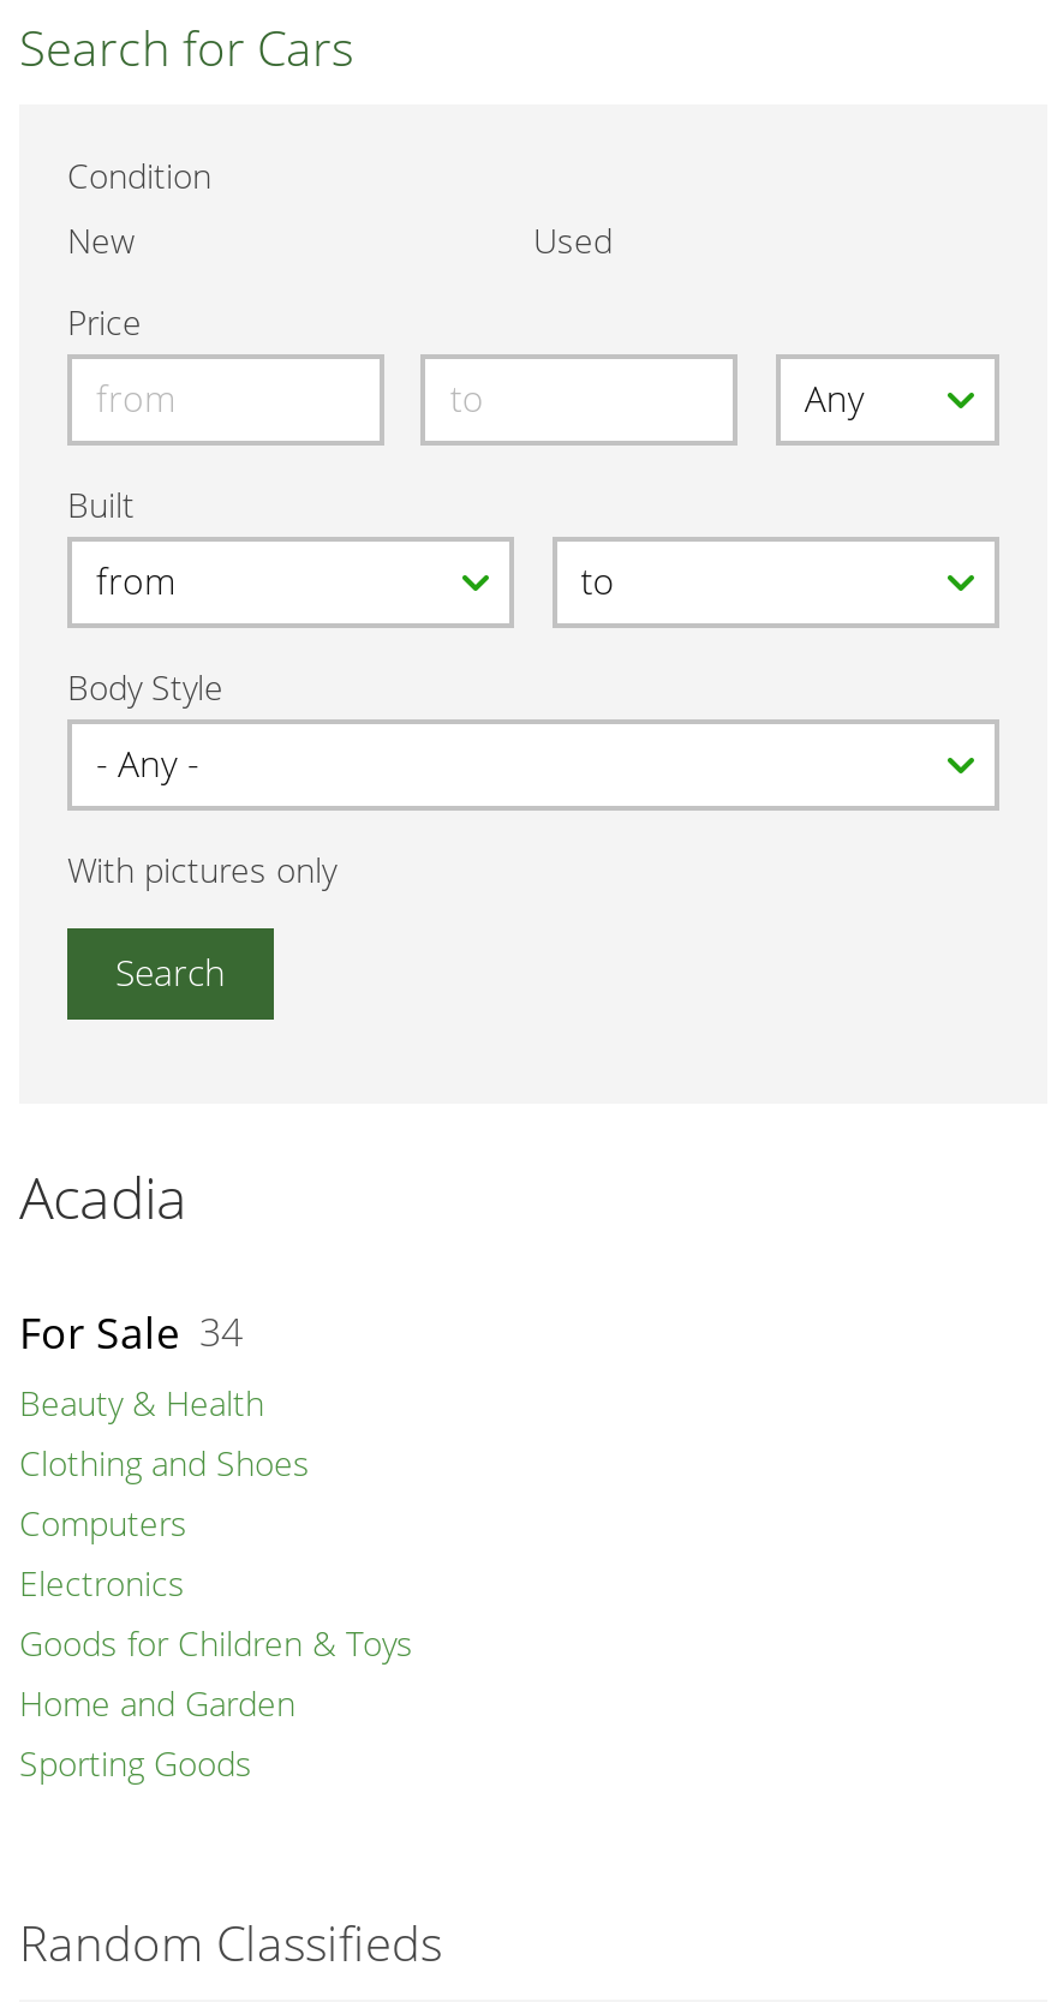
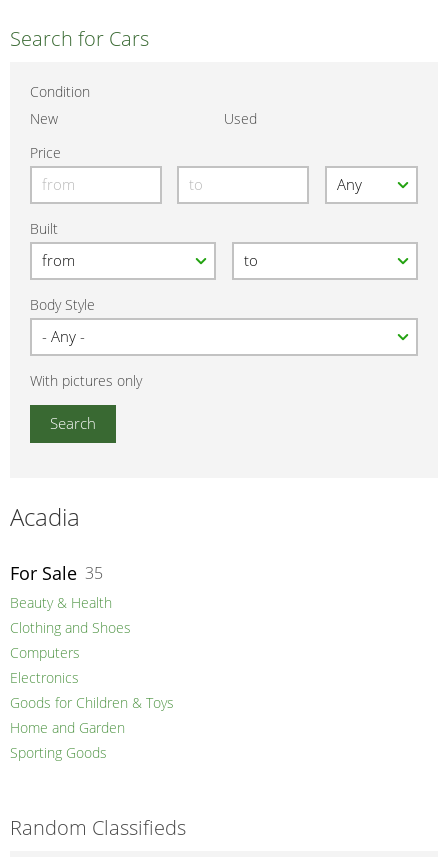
- For Sale 34
+ For Sale 35
